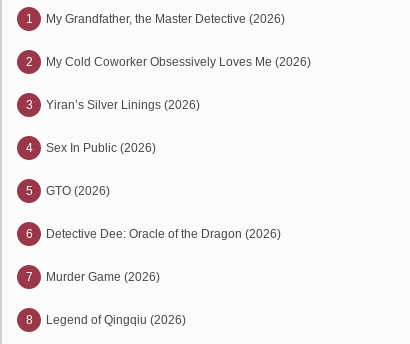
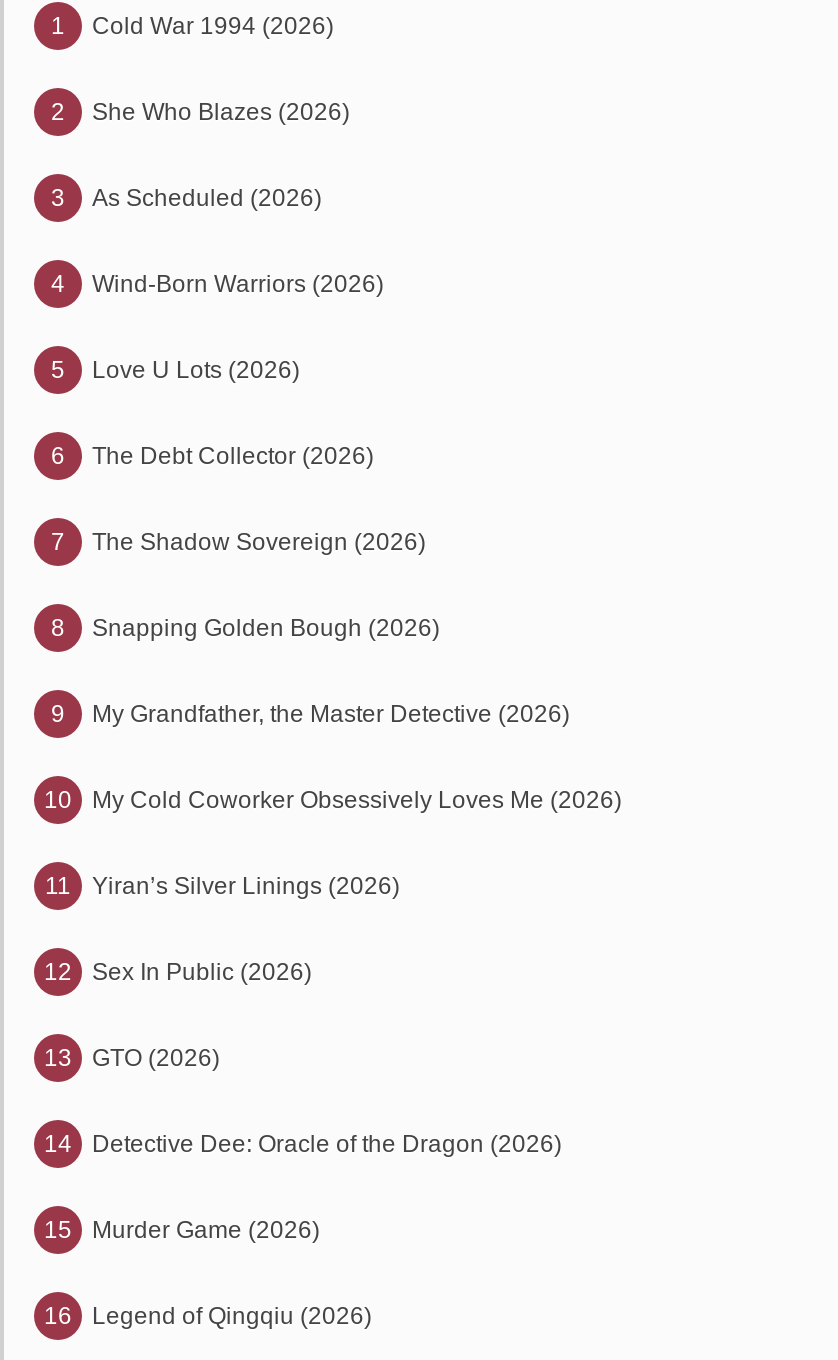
+ Cold War 1994 (2026)
+ 2
+ She Who Blazes (2026)
+ 3
+ As Scheduled (2026)
+ 4
+ Wind-Born Warriors (2026)
+ 5
+ Love U Lots (2026)
+ 6
+ The Debt Collector (2026)
+ 7
+ The Shadow Sovereign (2026)
+ 8
+ Snapping Golden Bough (2026)
+ 9

- 2 My Cold Coworker Obsessively Loves Me (2026)
+ 10 My Cold Coworker Obsessively Loves Me (2026)

- 3 Yiran’s Silver Linings (2026)
+ 11 Yiran’s Silver Linings (2026)

- 4 Sex In Public (2026)
+ 12 Sex In Public (2026)

- 5 GTO (2026)
+ 13 GTO (2026)

- 6 Detective Dee: Oracle of the Dragon (2026)
+ 14 Detective Dee: Oracle of the Dragon (2026)

- 7 Murder Game (2026)
+ 15 Murder Game (2026)

- 8 Legend of Qingqiu (2026)
+ 16 Legend of Qingqiu (2026)
